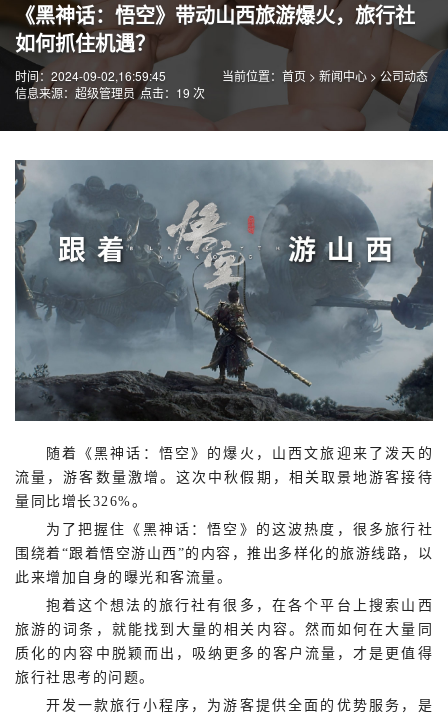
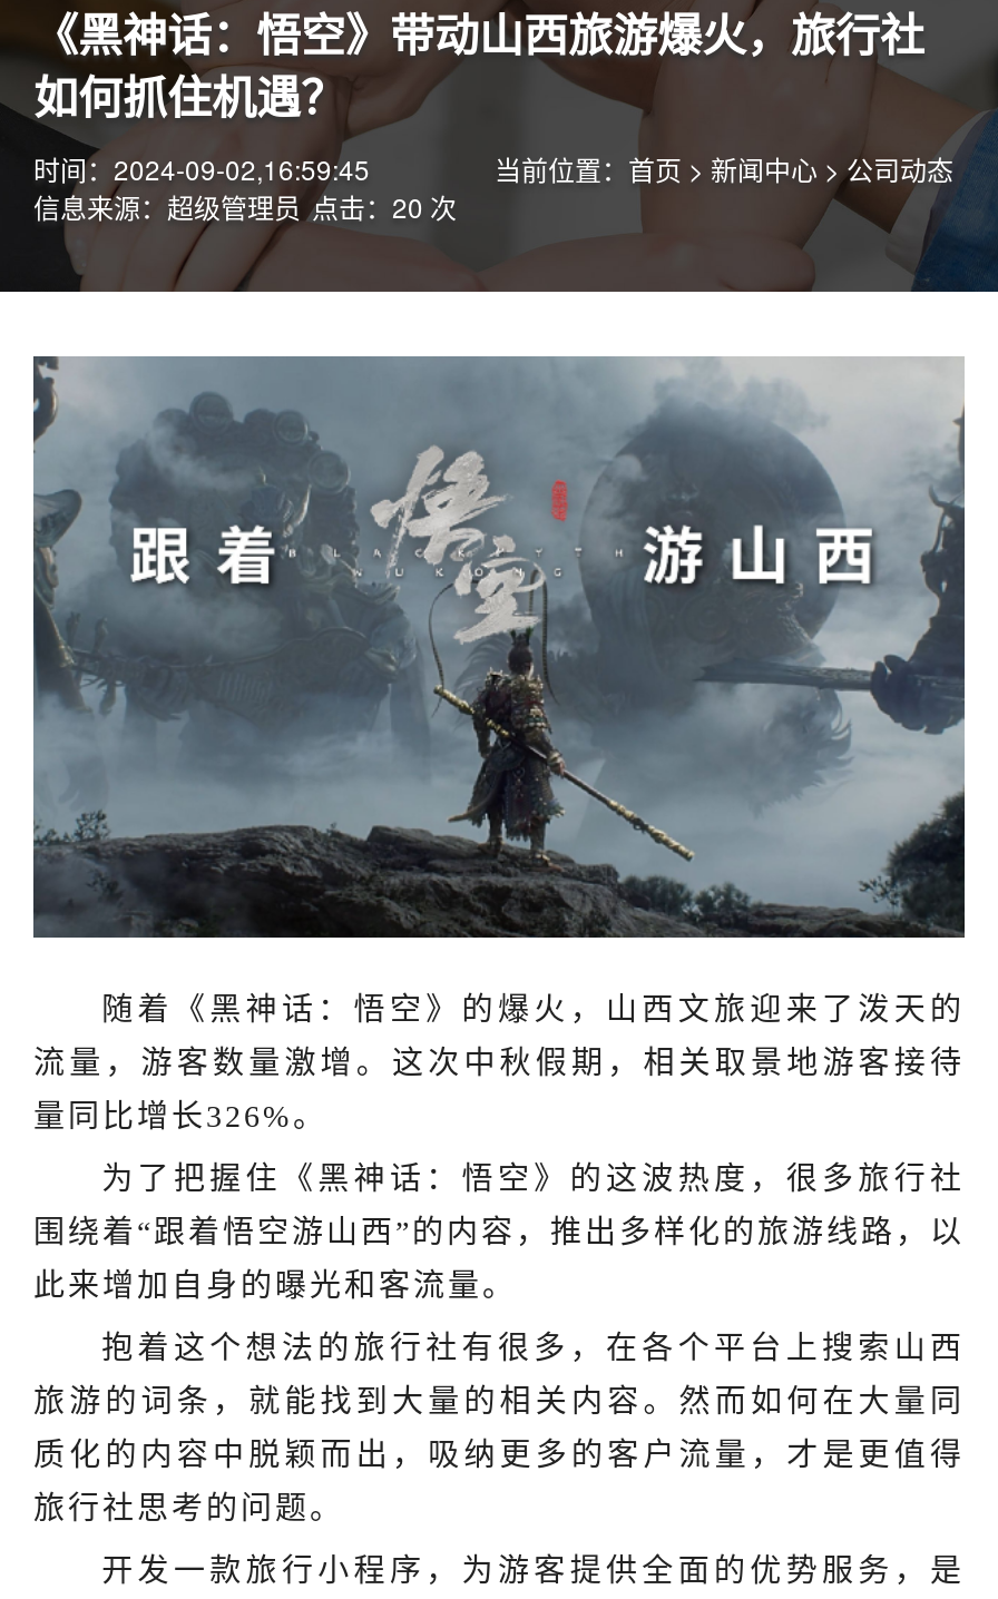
- 信息来源：超级管理员 点击：19 次
+ 信息来源：超级管理员 点击：20 次
